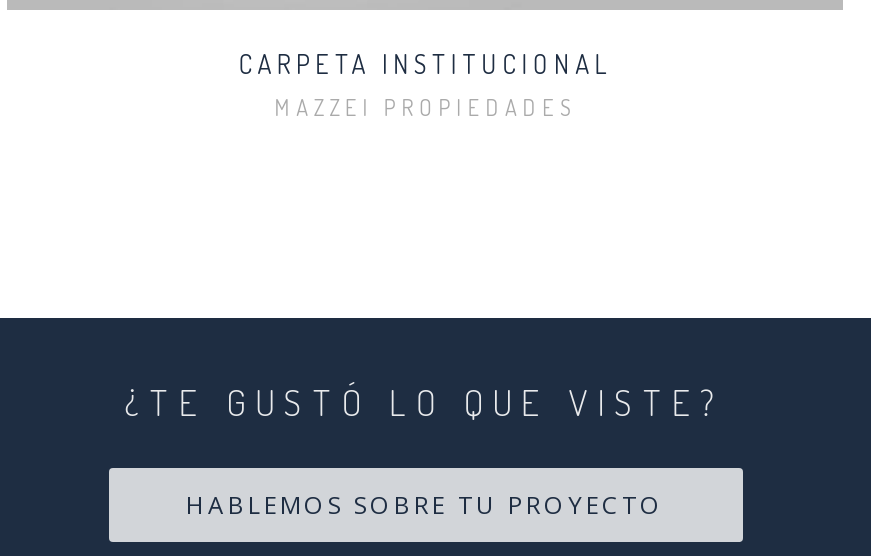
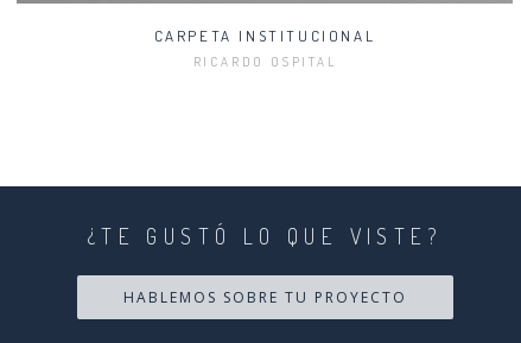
- MAZZEI PROPIEDADES
+ RICARDO OSPITAL
